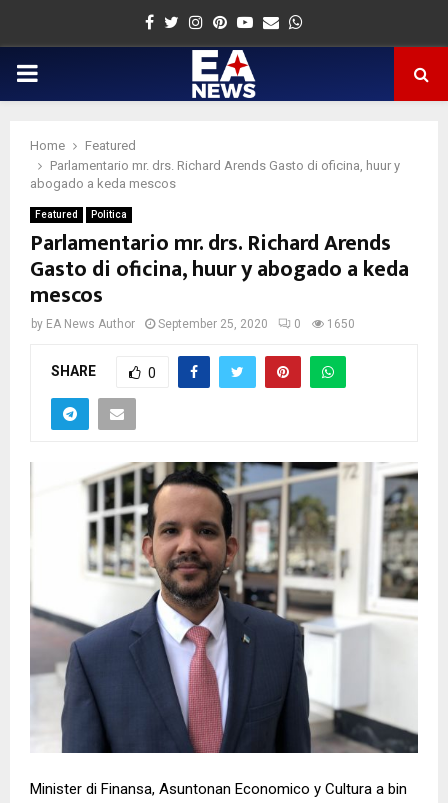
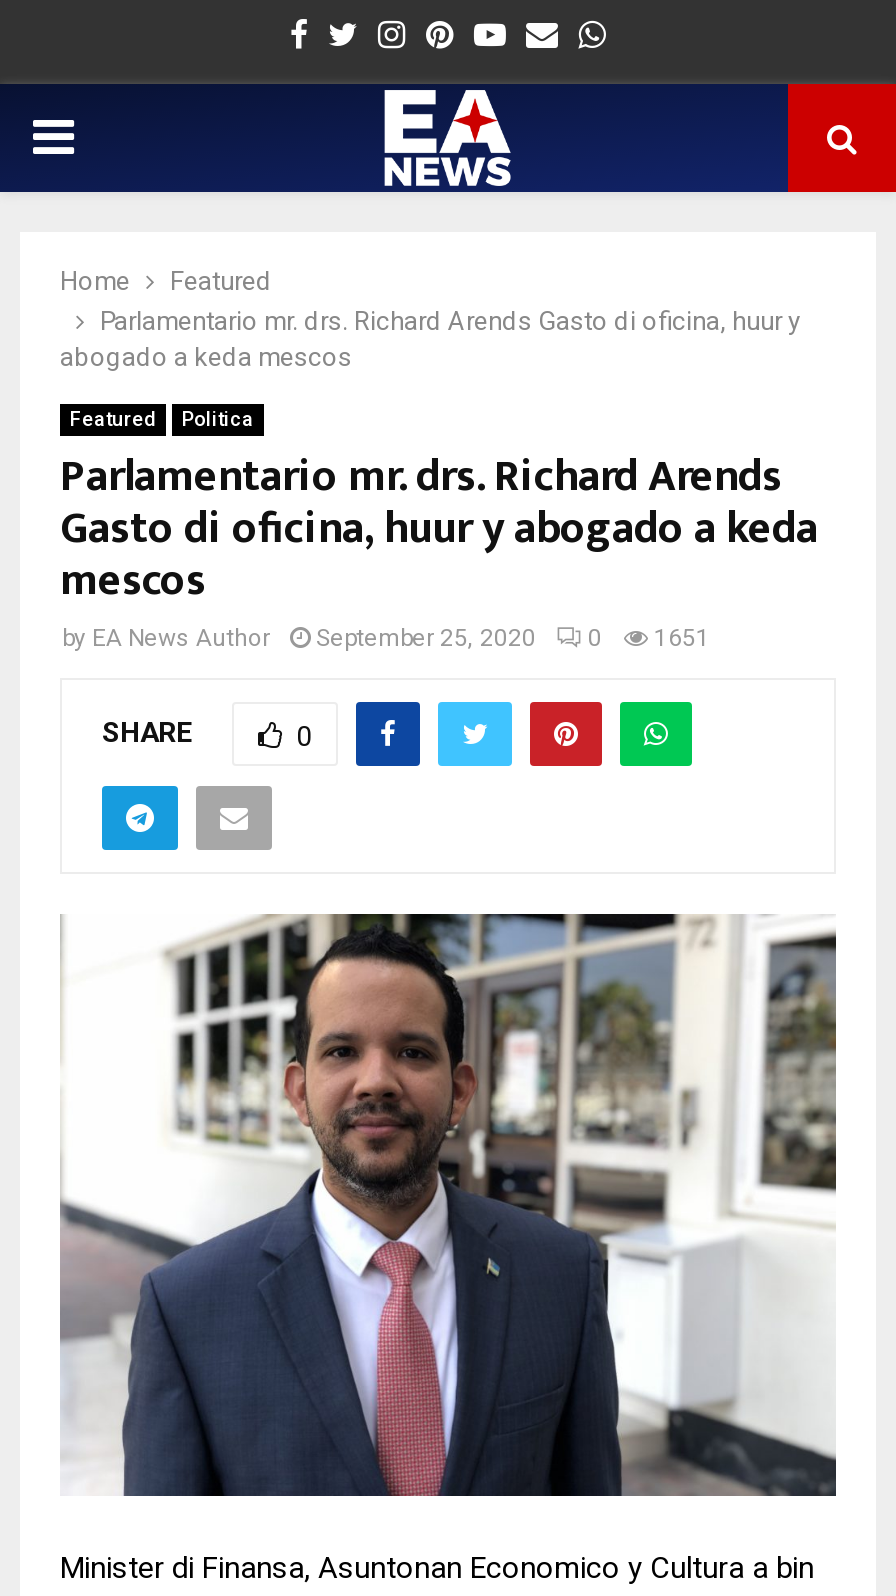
- by EA News Author September 25, 2020 0 1650
+ by EA News Author September 25, 2020 0 1651
